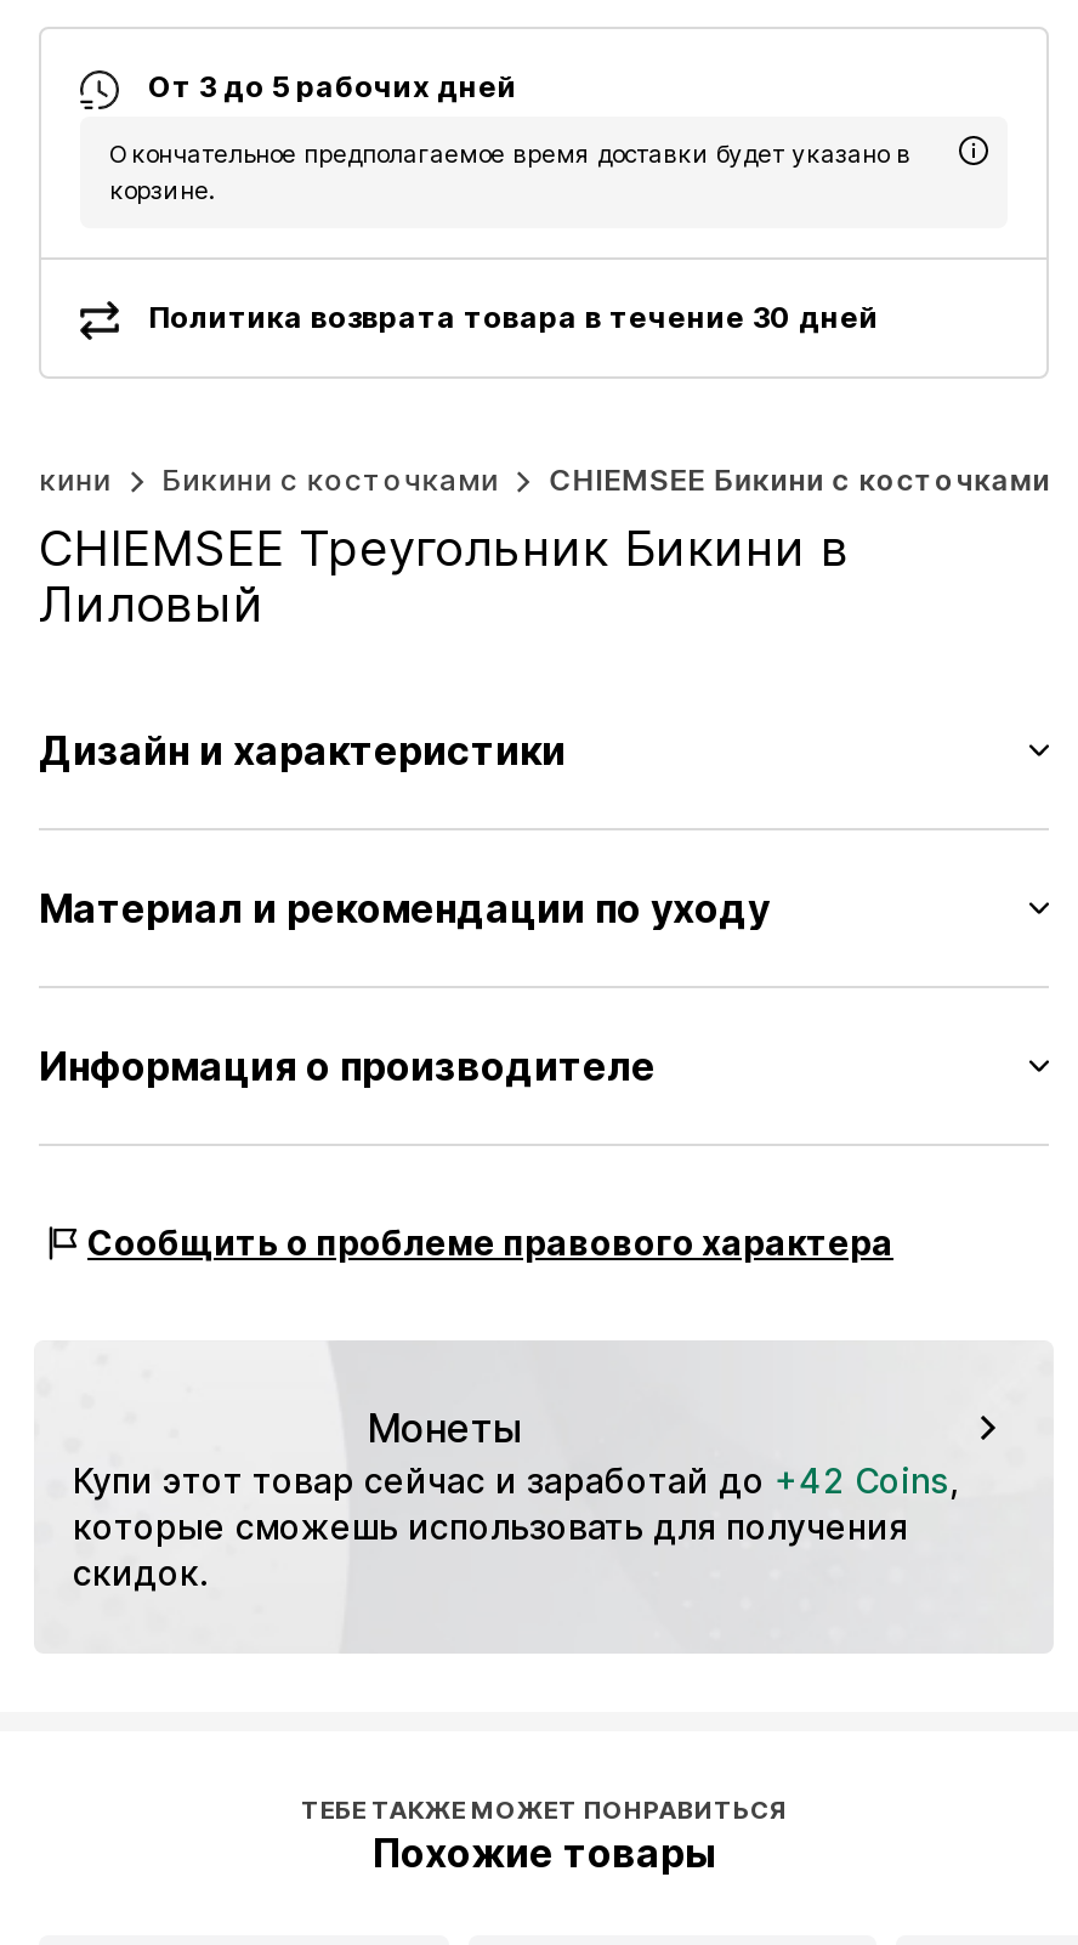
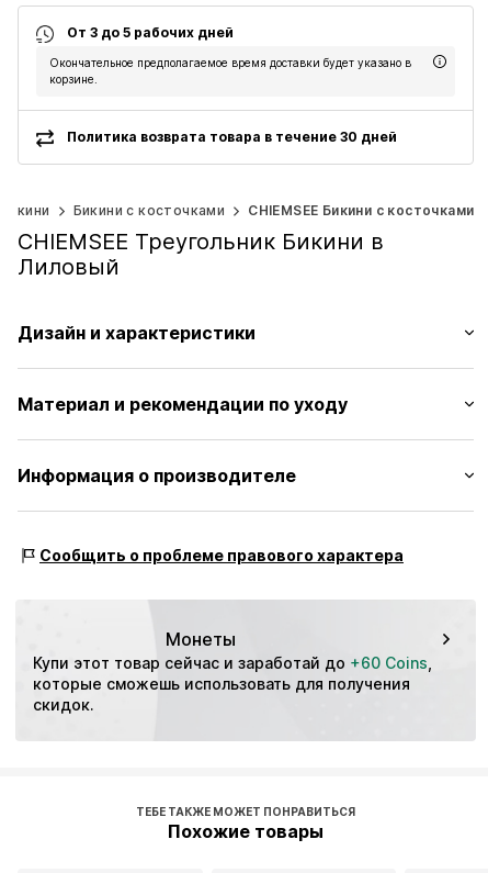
- Купи этот товар сейчас и заработай до +42 Coins,
+ Купи этот товар сейчас и заработай до +60 Coins,
